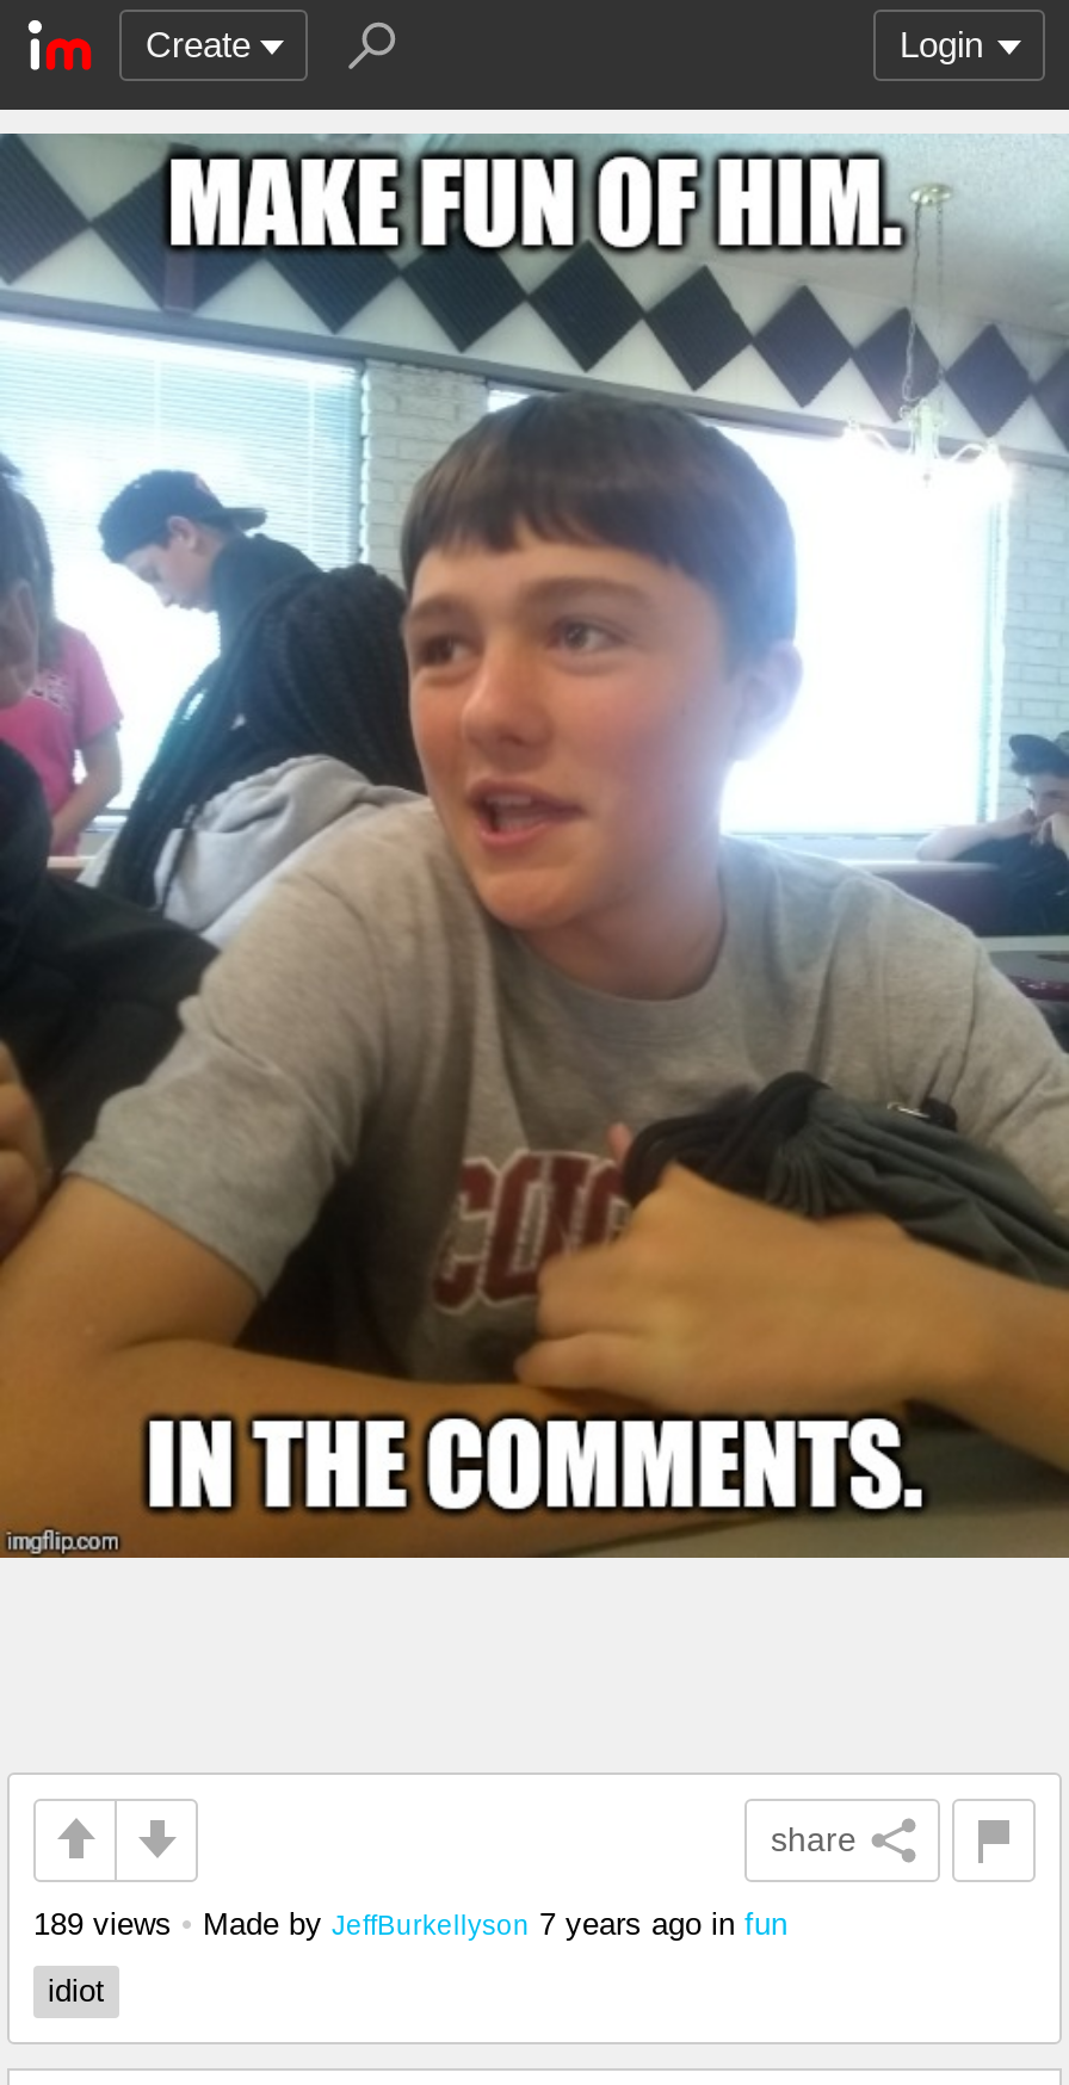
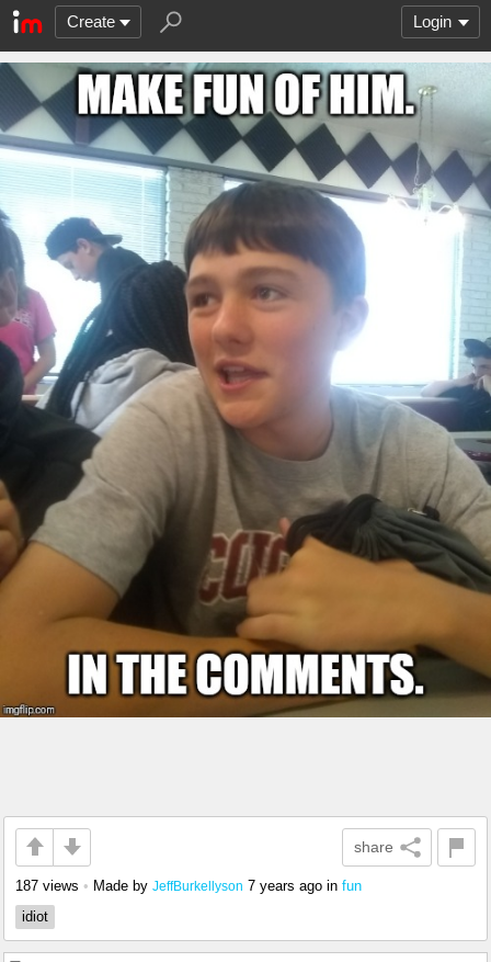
- 189 views • Made by JeffBurkellyson 7 years ago in fun
+ 187 views • Made by JeffBurkellyson 7 years ago in fun
